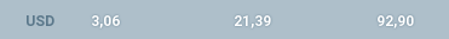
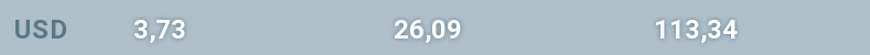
- 3,06
+ 3,73

- 21,39
+ 26,09

- 92,90
+ 113,34
